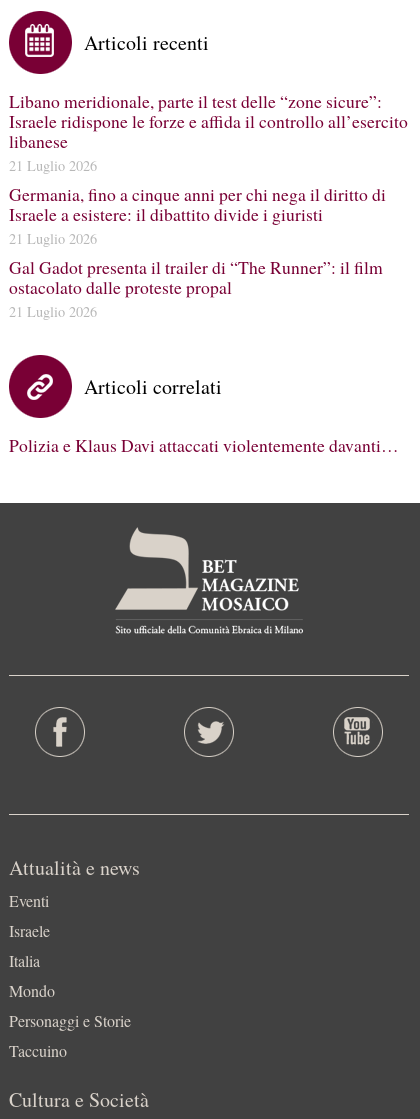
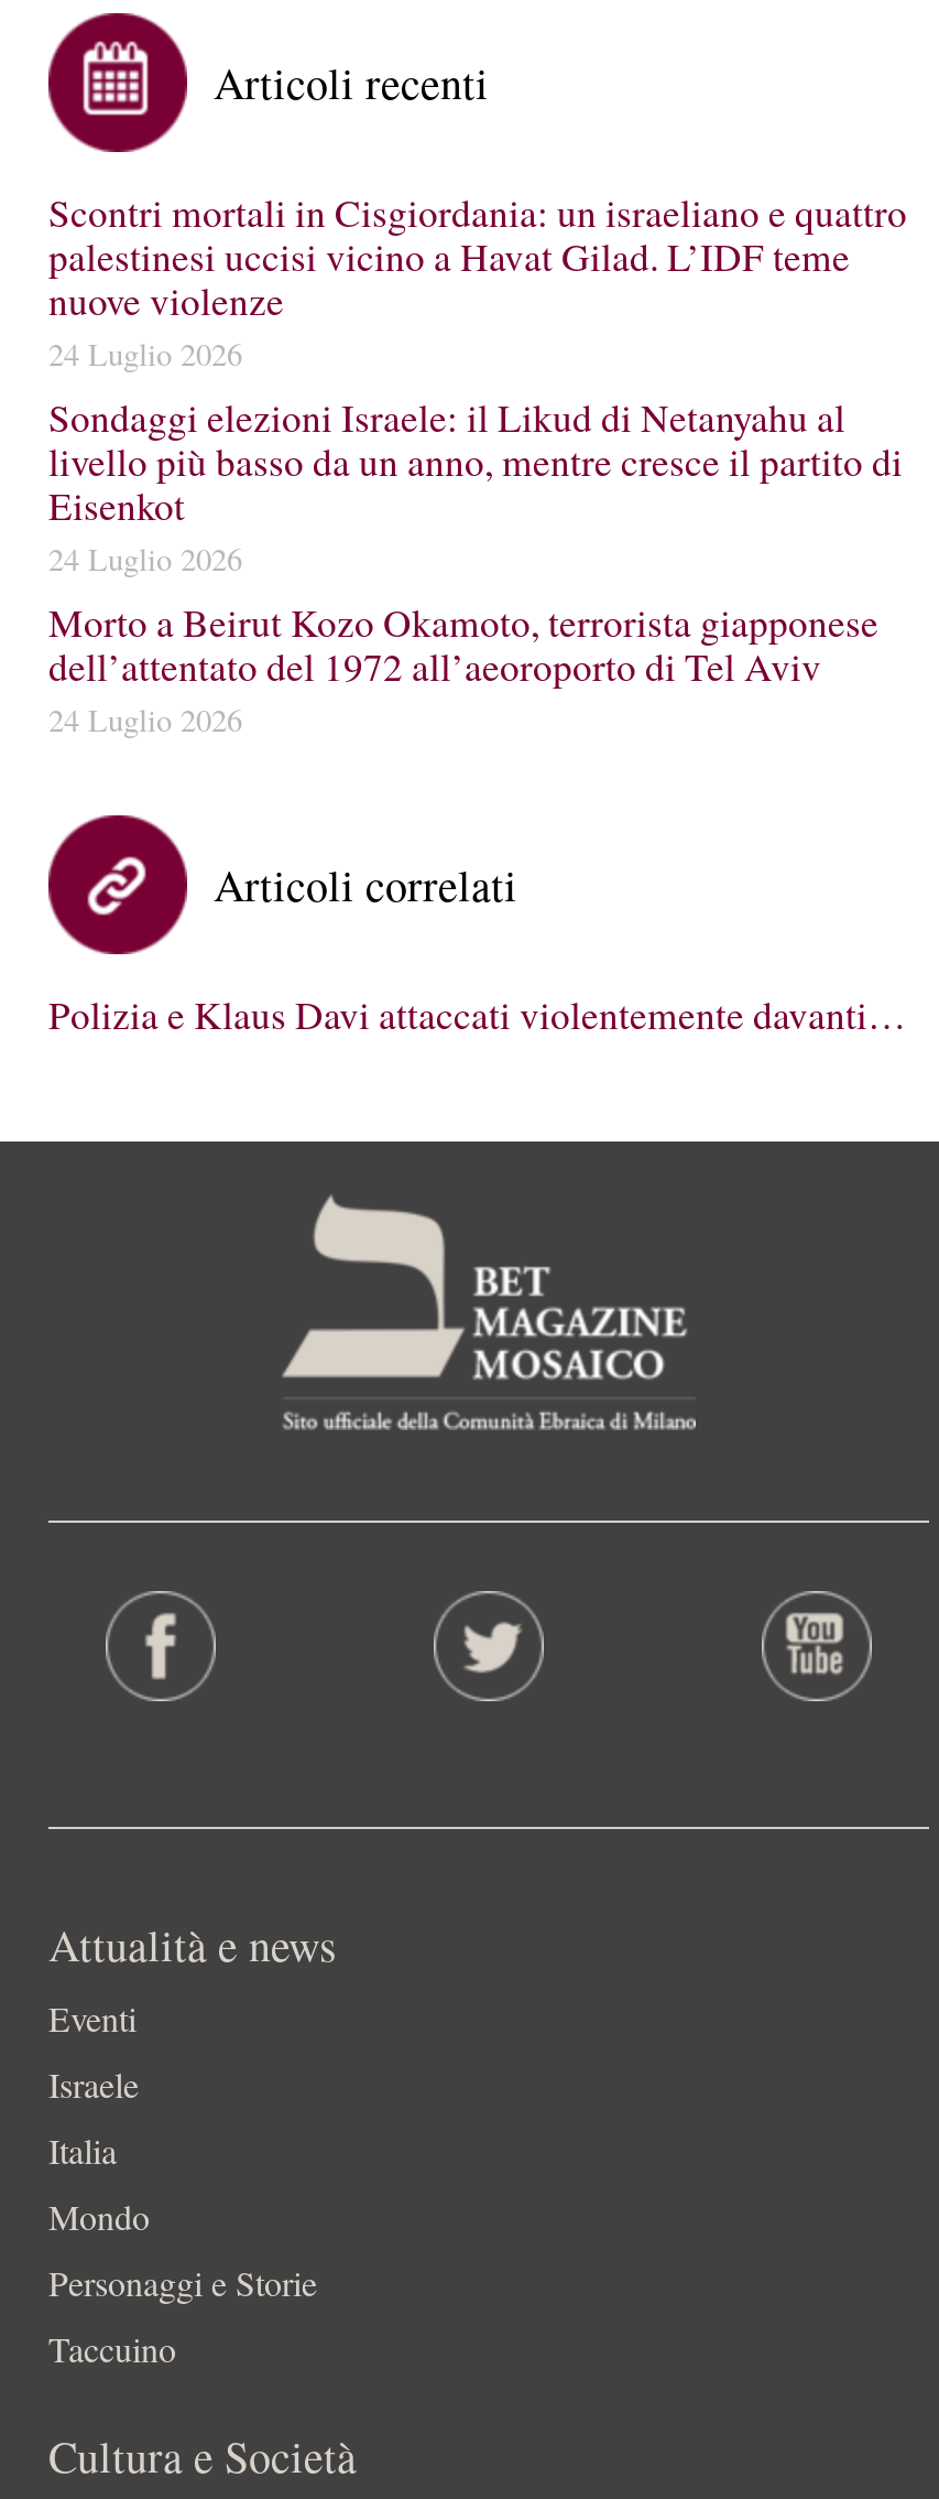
- Libano meridionale, parte il test delle “zone sicure”:
- Israele ridispone le forze e affida il controllo all’esercito
- libanese
- 21 Luglio 2026
- Germania, fino a cinque anni per chi nega il diritto di
- Israele a esistere: il dibattito divide i giuristi
- 21 Luglio 2026
- Gal Gadot presenta il trailer di “The Runner”: il film
- ostacolato dalle proteste propal
- 21 Luglio 2026
+ Scontri mortali in Cisgiordania: un israeliano e quattro
+ palestinesi uccisi vicino a Havat Gilad. L’IDF teme
+ nuove violenze
+ 24 Luglio 2026
+ Sondaggi elezioni Israele: il Likud di Netanyahu al
+ livello più basso da un anno, mentre cresce il partito di
+ Eisenkot
+ 24 Luglio 2026
+ Morto a Beirut Kozo Okamoto, terrorista giapponese
+ dell’attentato del 1972 all’aeoroporto di Tel Aviv
+ 24 Luglio 2026
